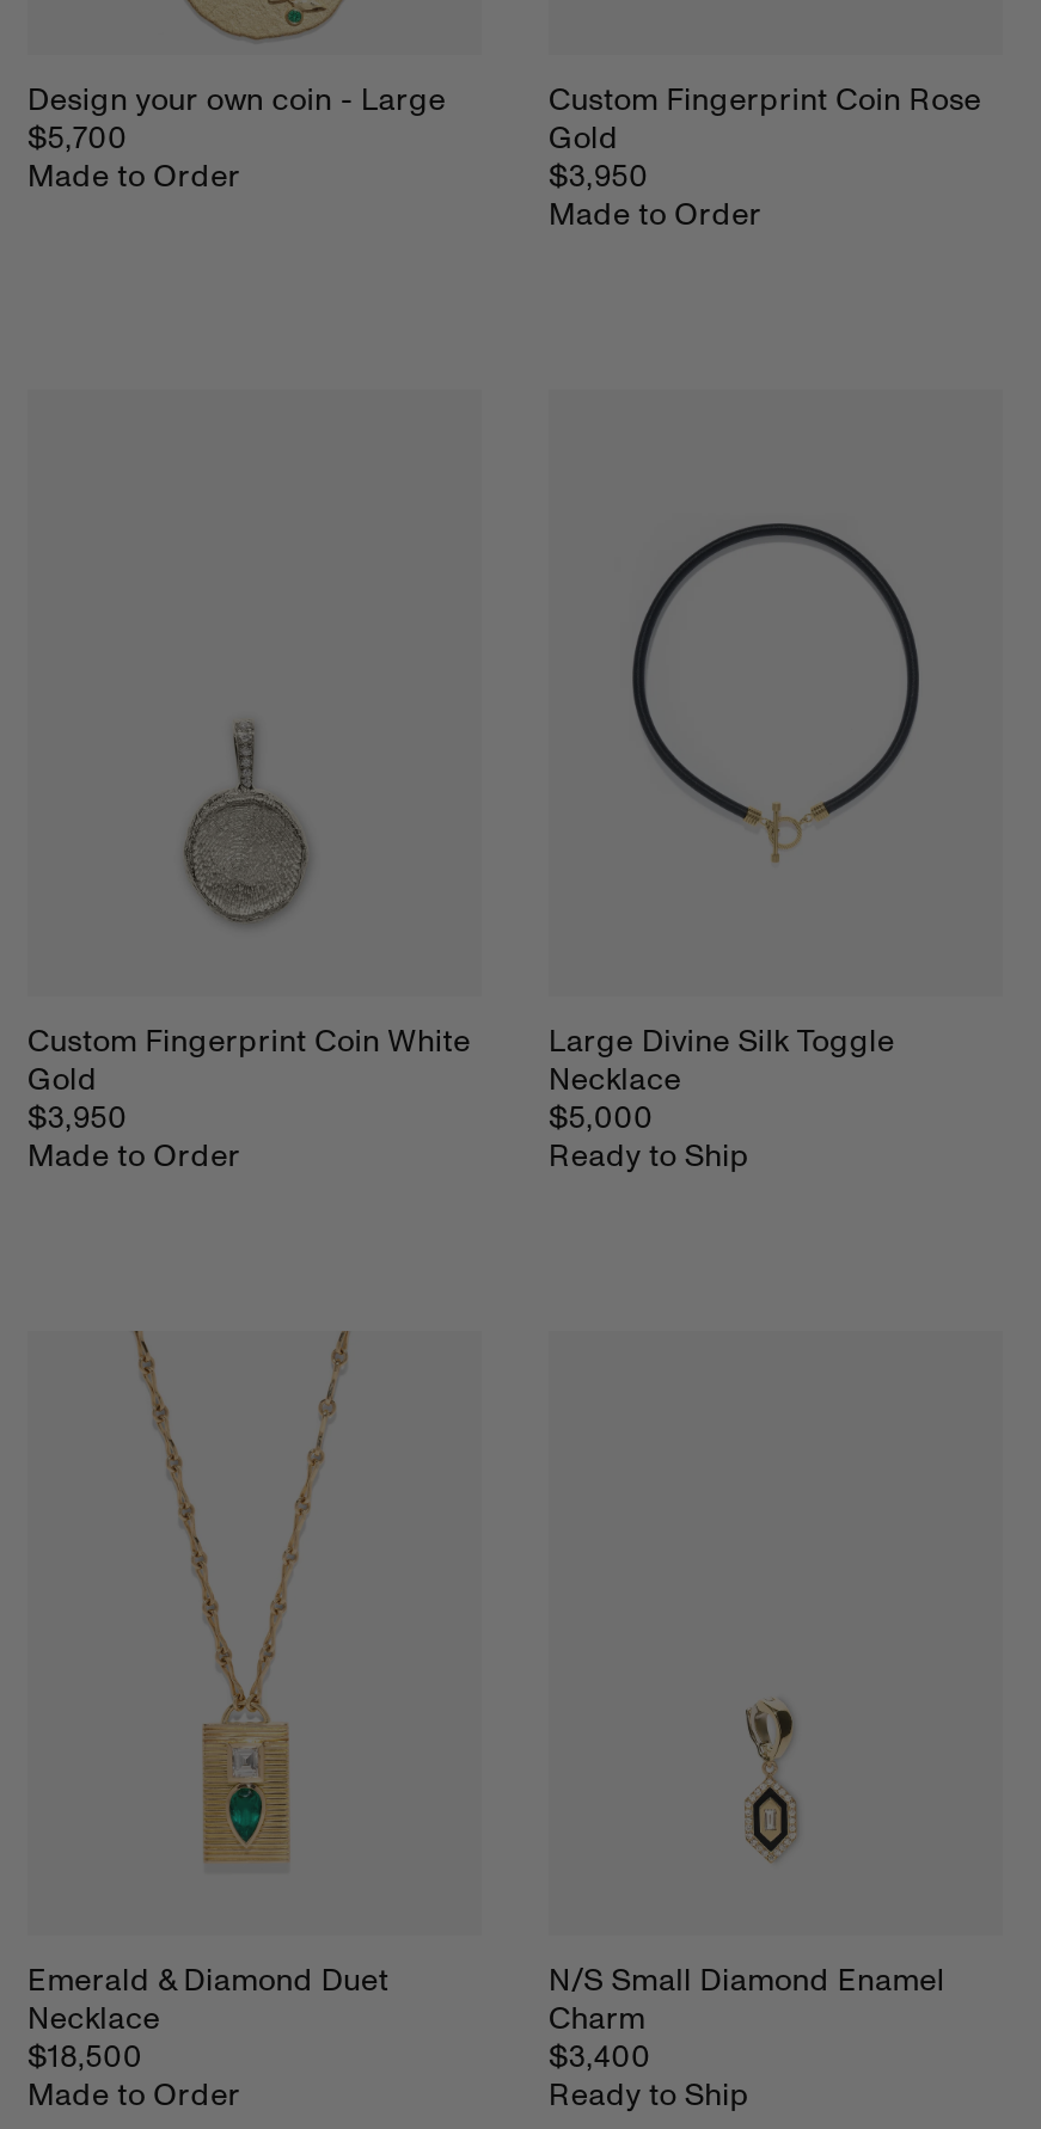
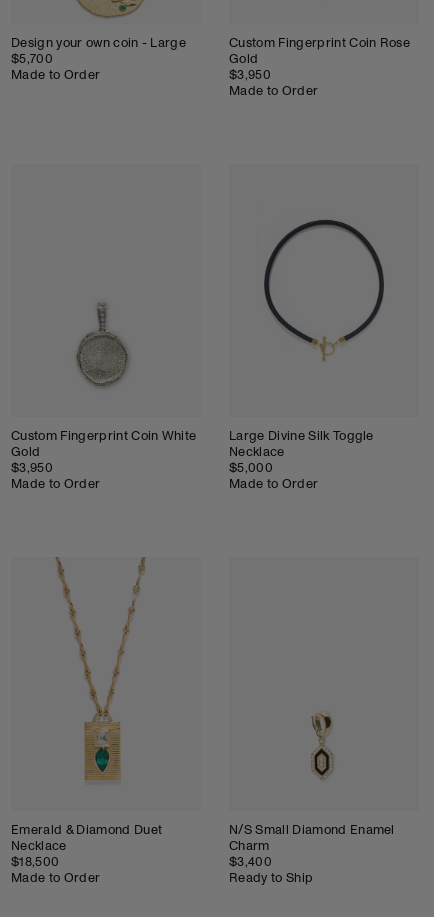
- Ready to Ship
+ Made to Order
